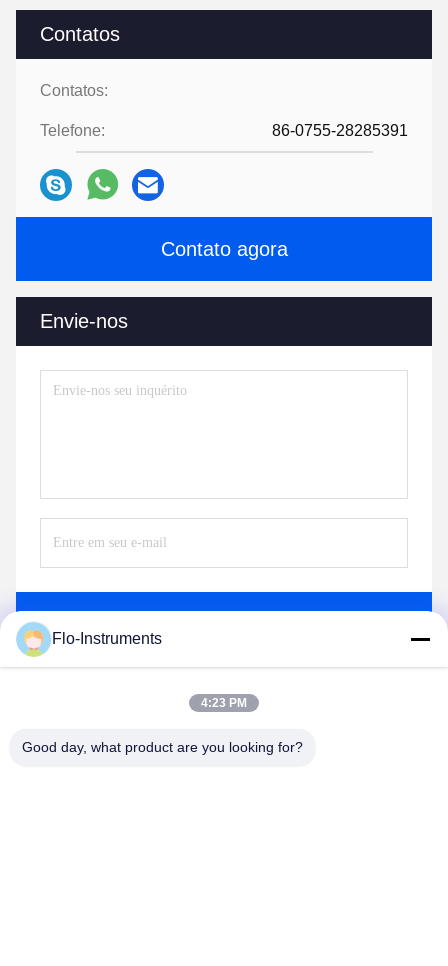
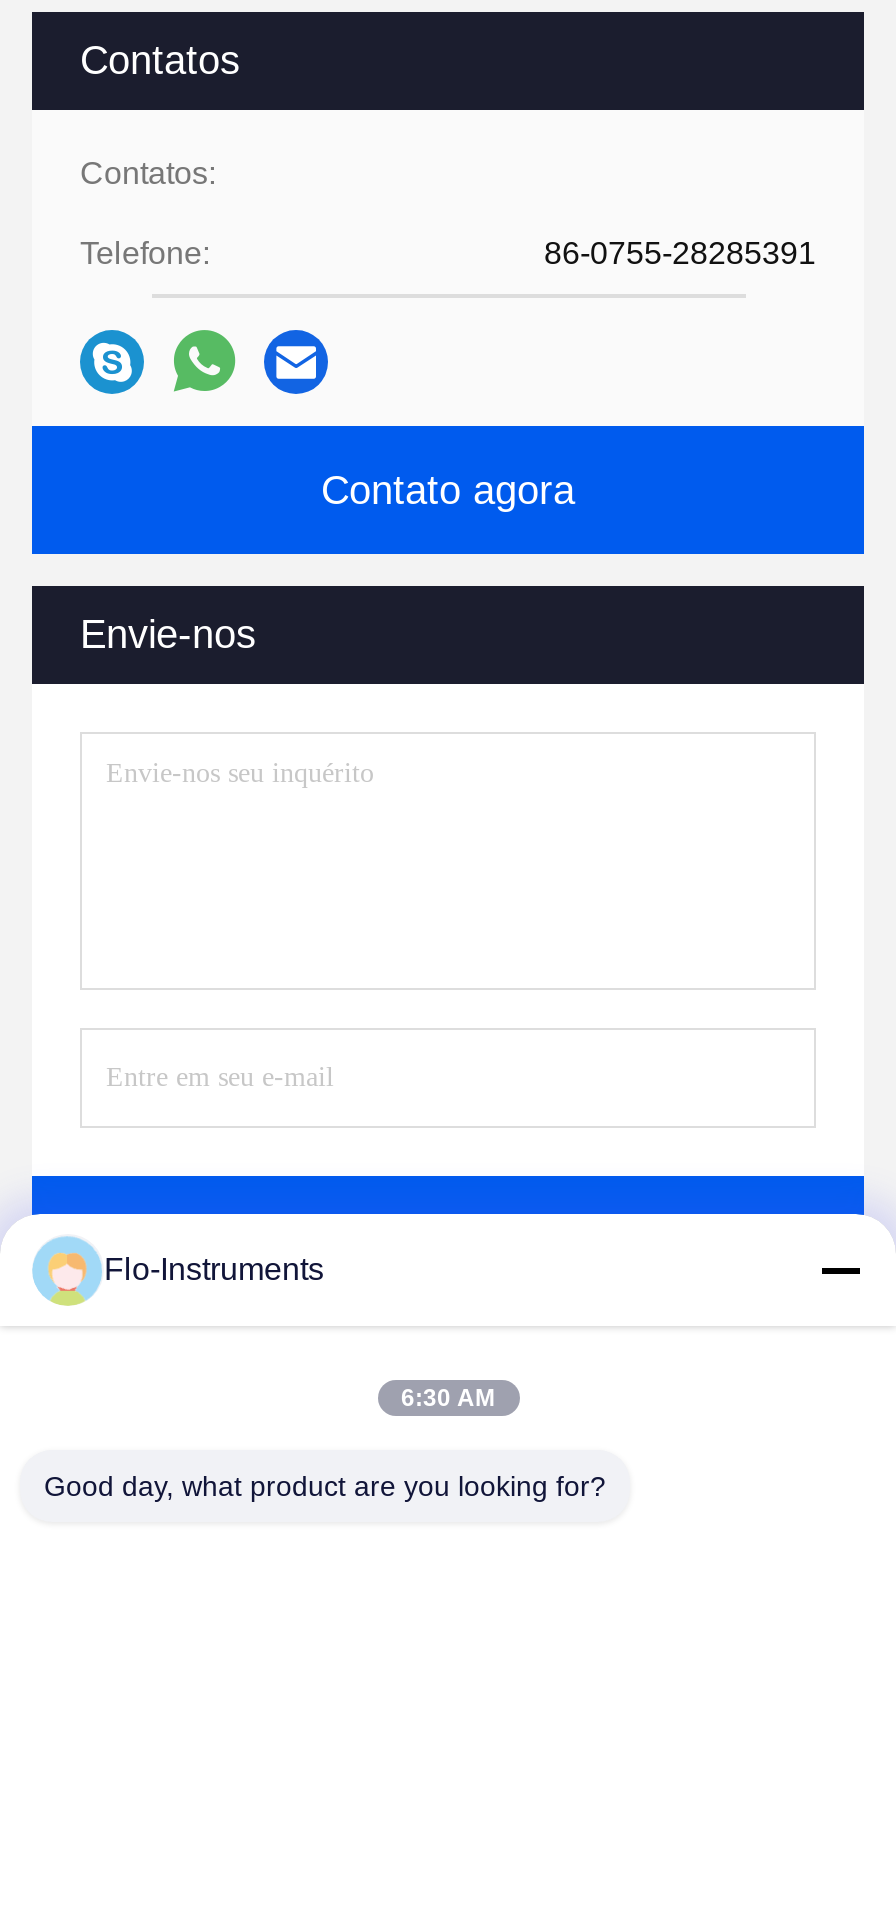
- 4:23 PM
+ 6:30 AM
